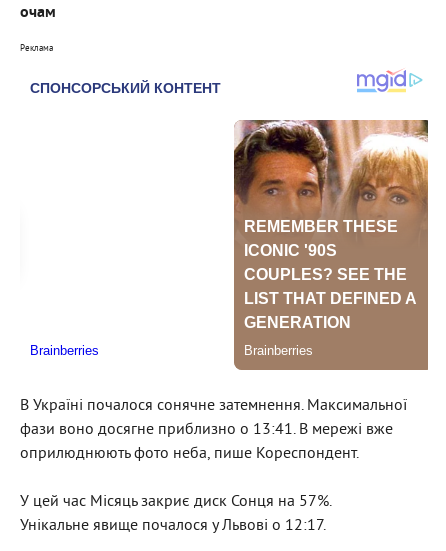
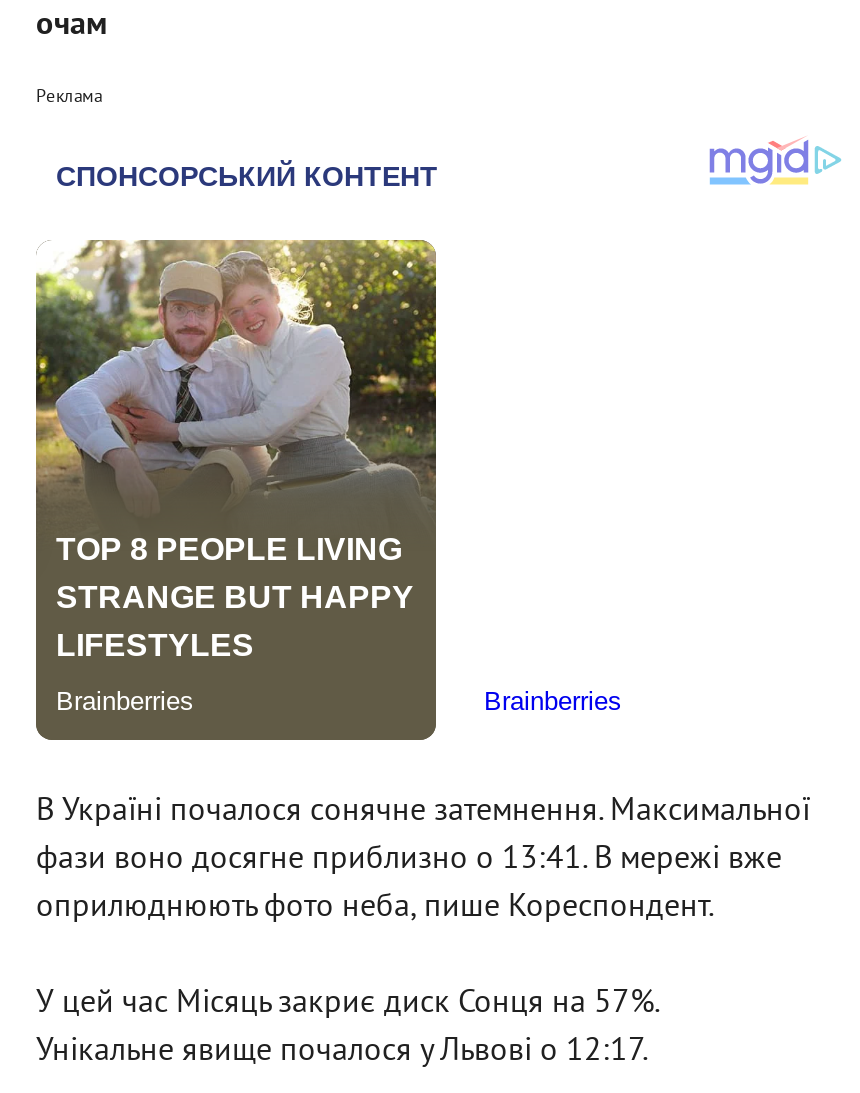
+ [image]

- [image]
